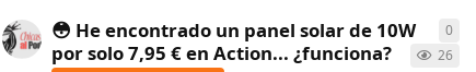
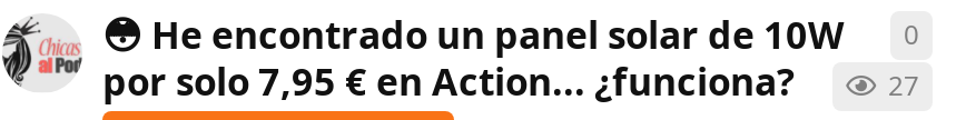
- 26
+ 27
